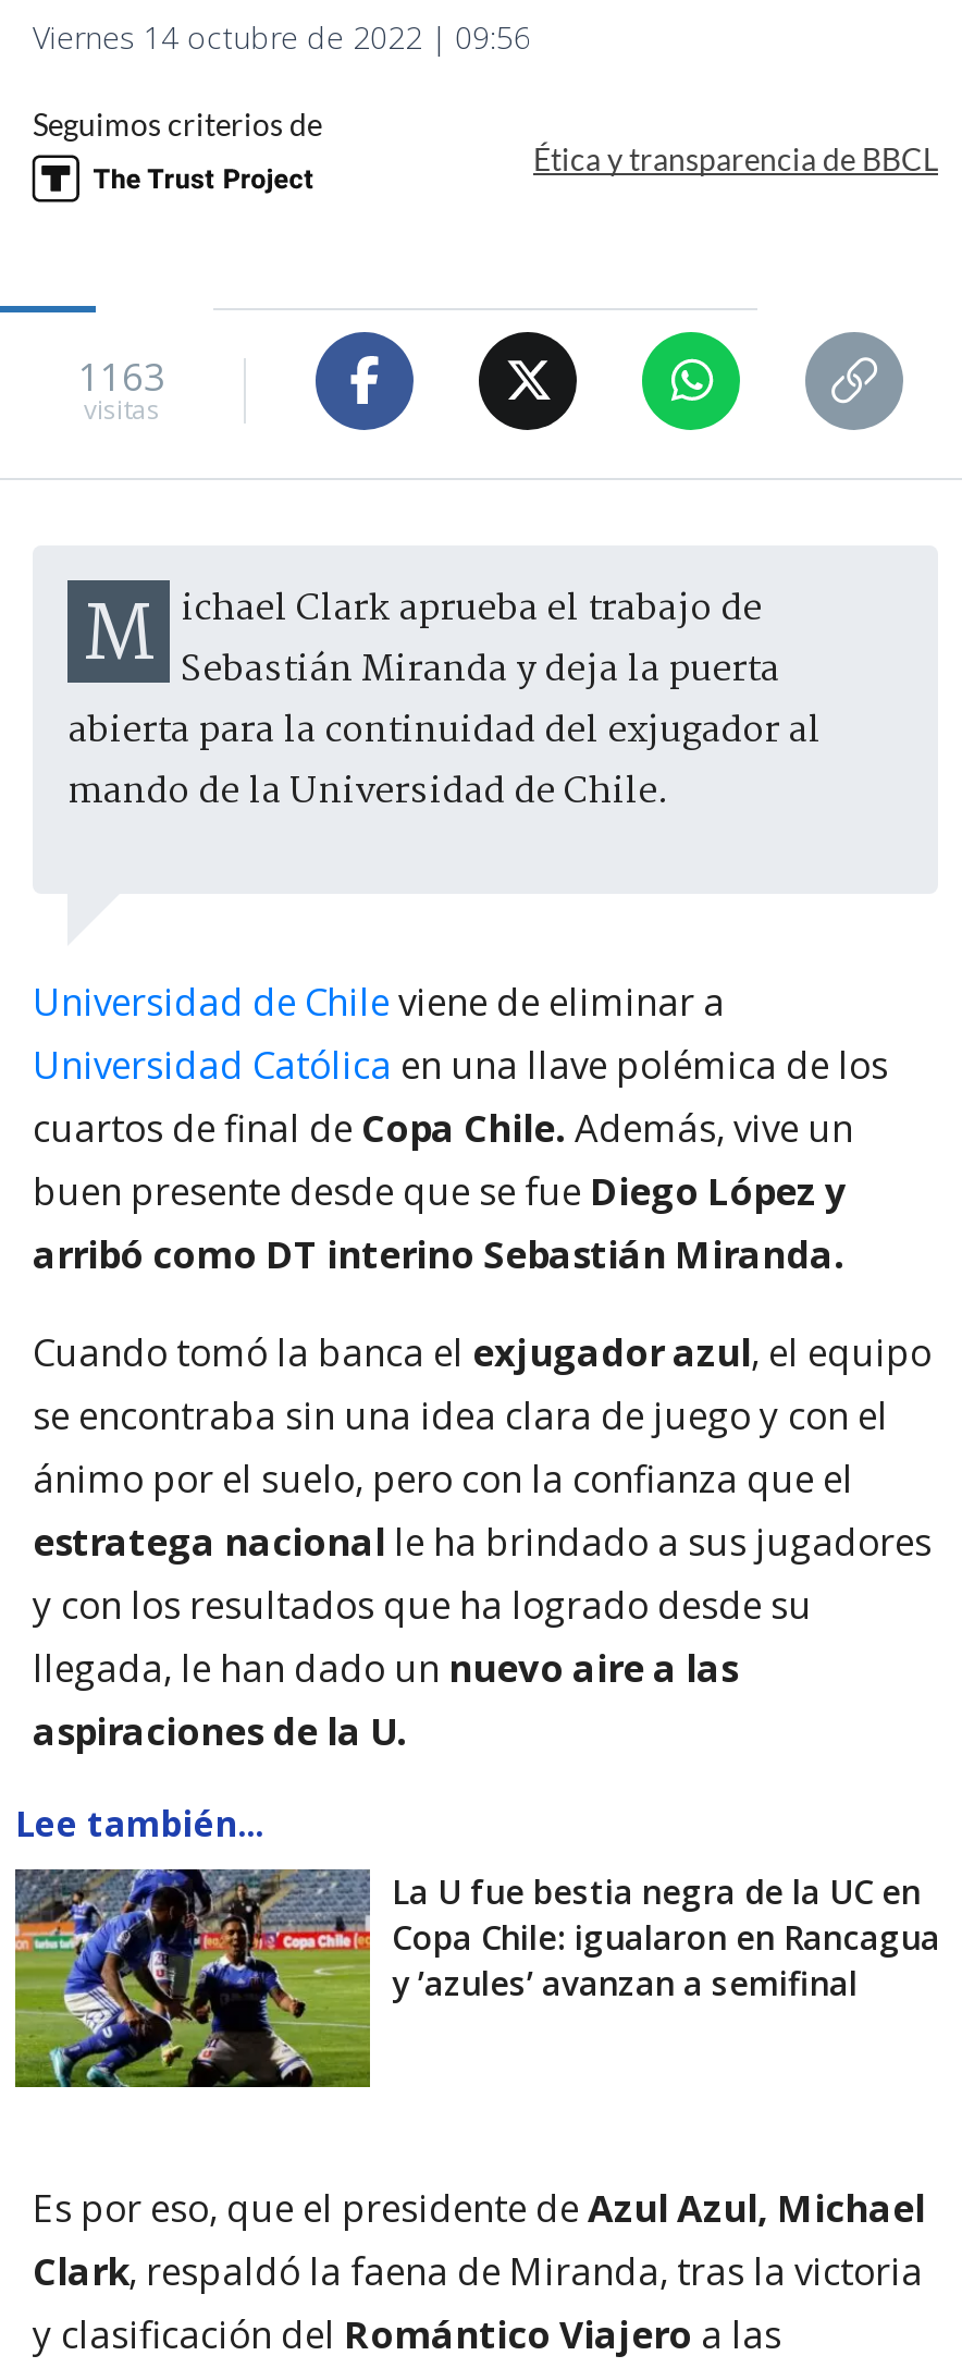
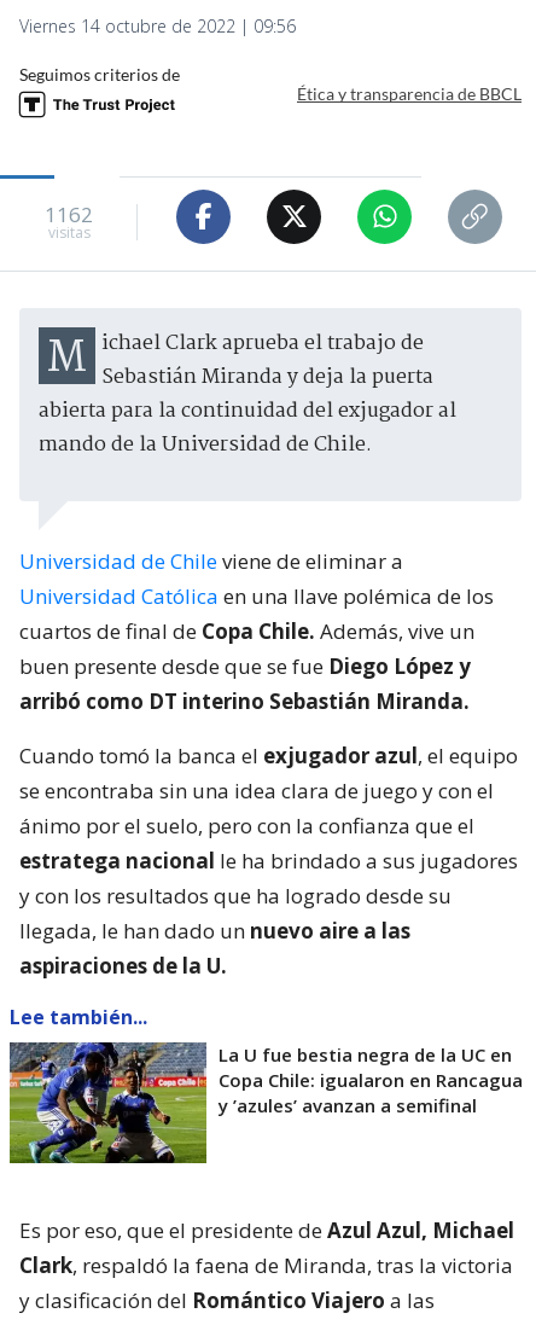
- 1163
+ 1162
